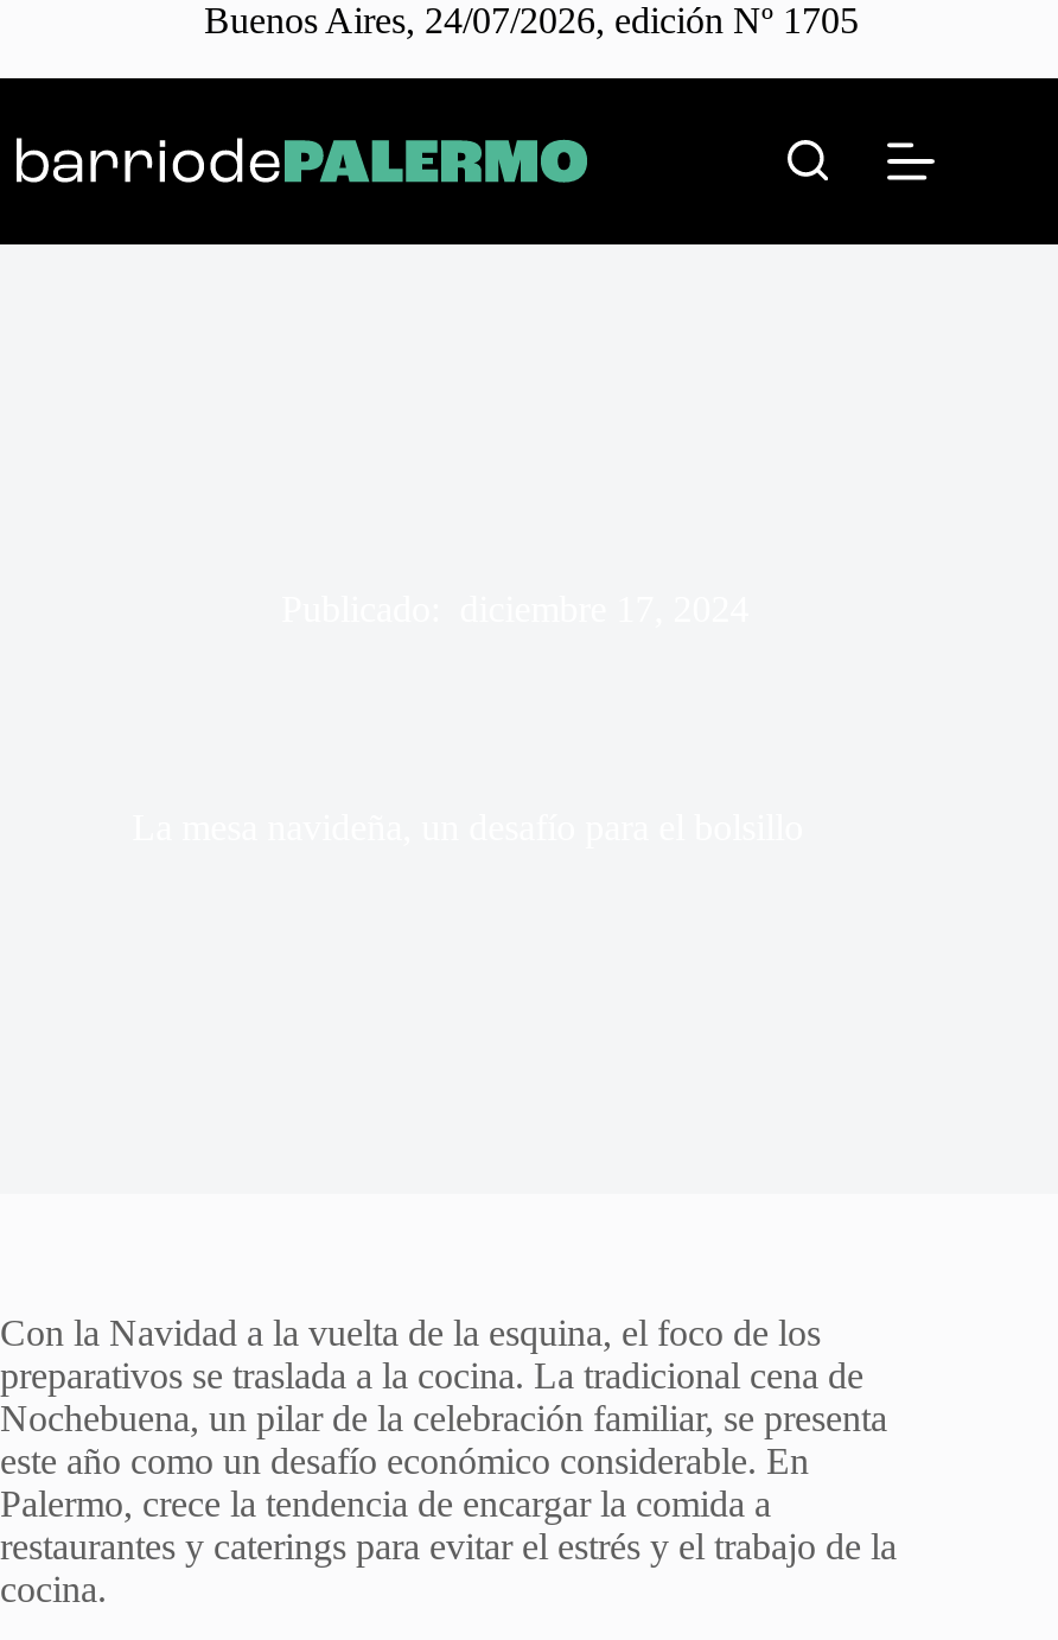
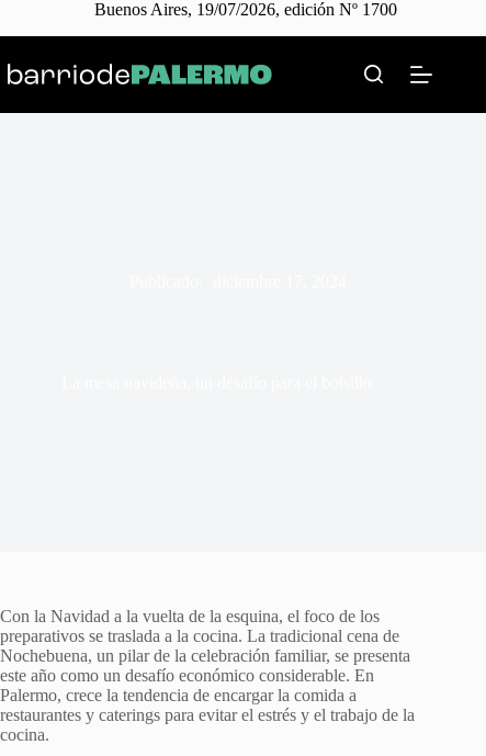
- Buenos Aires, 24/07/2026, edición Nº 1705
+ Buenos Aires, 19/07/2026, edición Nº 1700
